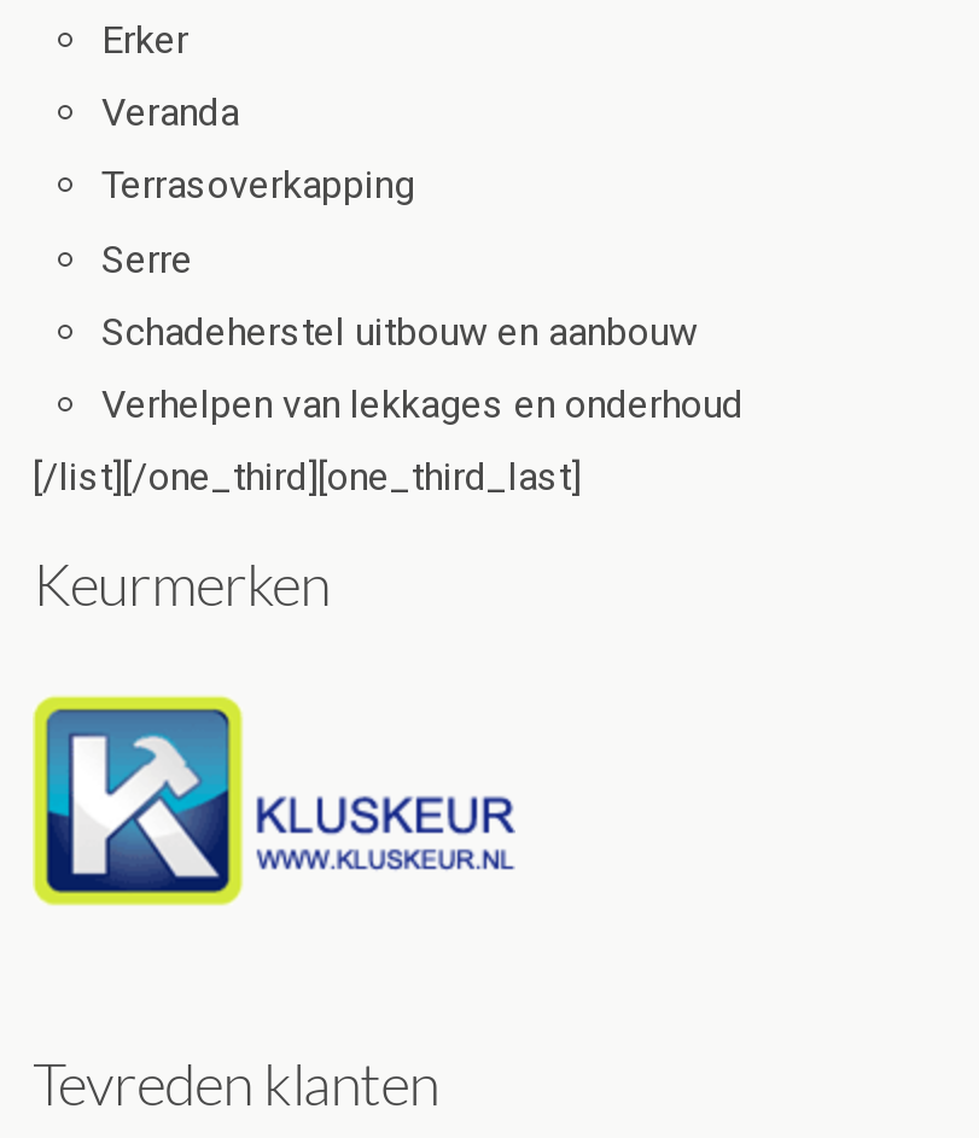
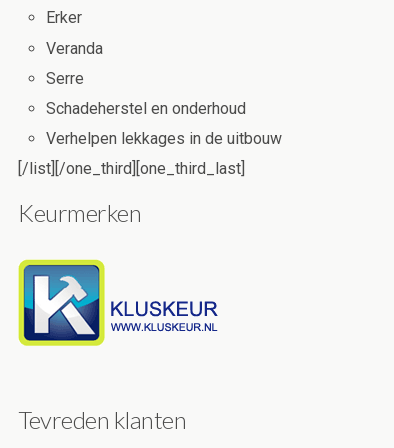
- Terrasoverkapping

- Schadeherstel uitbouw en aanbouw
+ Schadeherstel en onderhoud

- Verhelpen van lekkages en onderhoud
+ Verhelpen lekkages in de uitbouw
